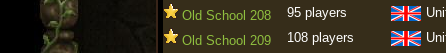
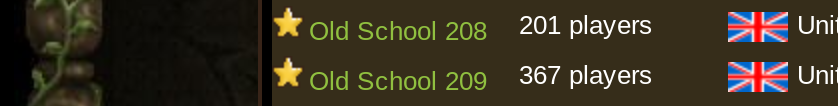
- Old School 208 95 players
+ Old School 208 201 players

- Old School 209 108 players
+ Old School 209 367 players
